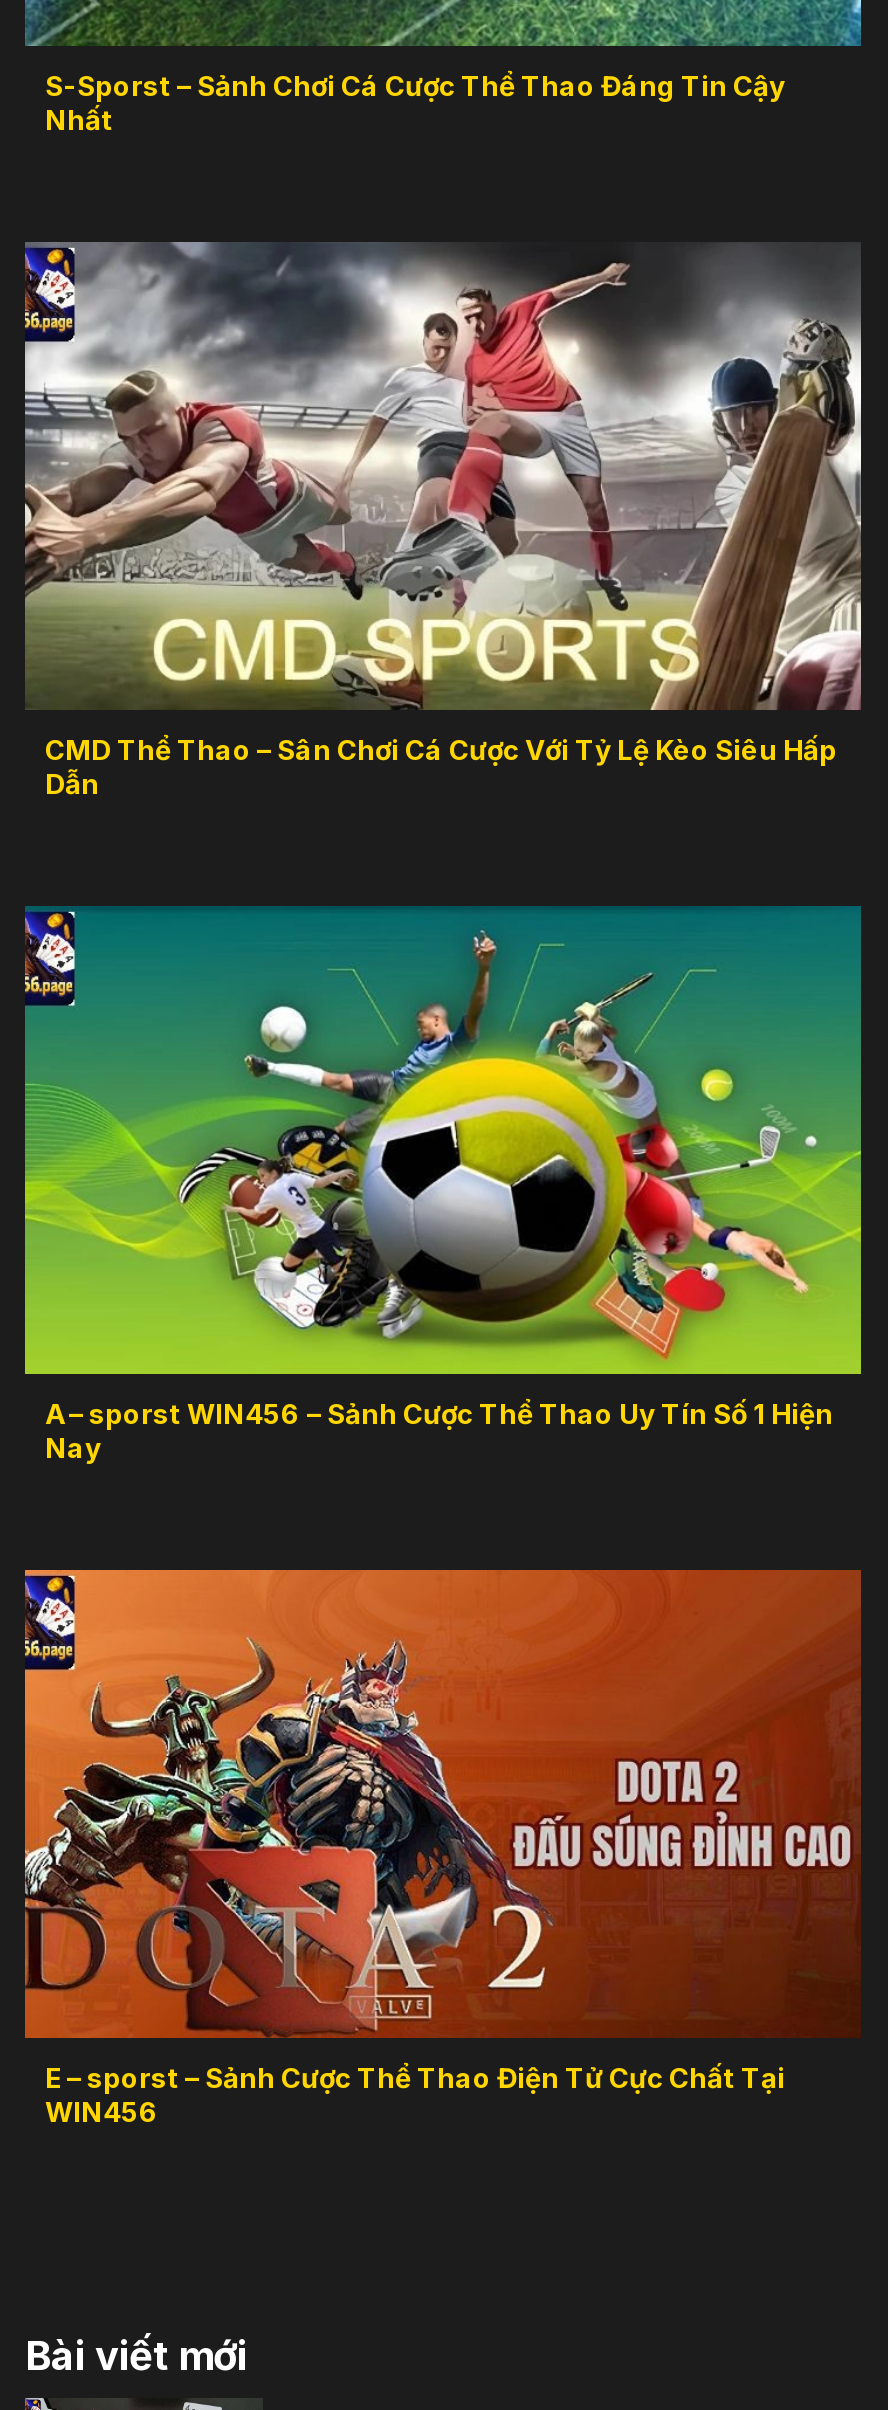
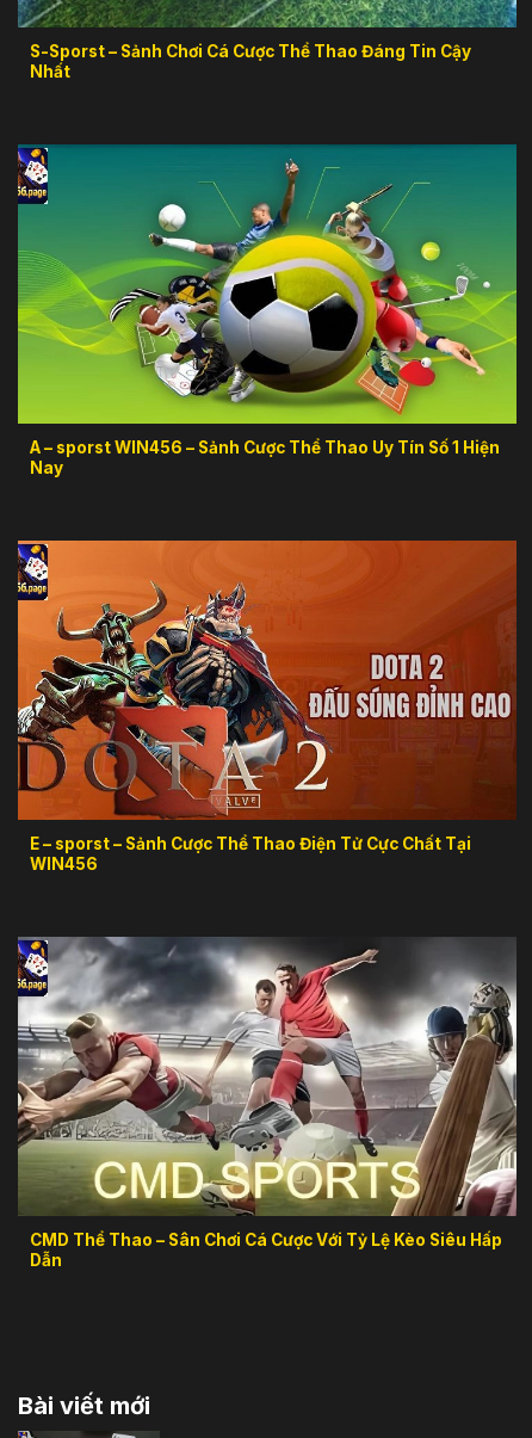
moved down: [image] | CMD Thể Thao – Sân Chơi Cá Cược Với Tỷ Lệ Kèo Siêu Hấp | Dẫn

moved up: [image]

moved up: [image] | A – sporst WIN456 – Sảnh Cược Thể Thao Uy Tín Số 1 Hiện | Nay | E – sporst – Sảnh Cược Thể Thao Điện Tử Cực Chất Tại | WIN456
